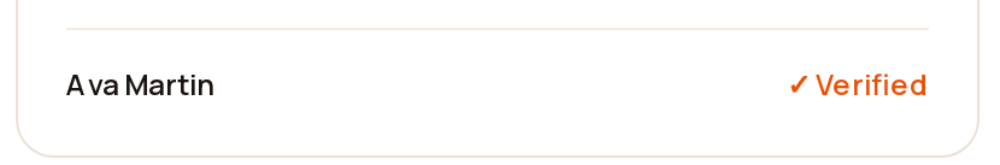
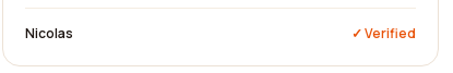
- Ava Martin
+ Nicolas
